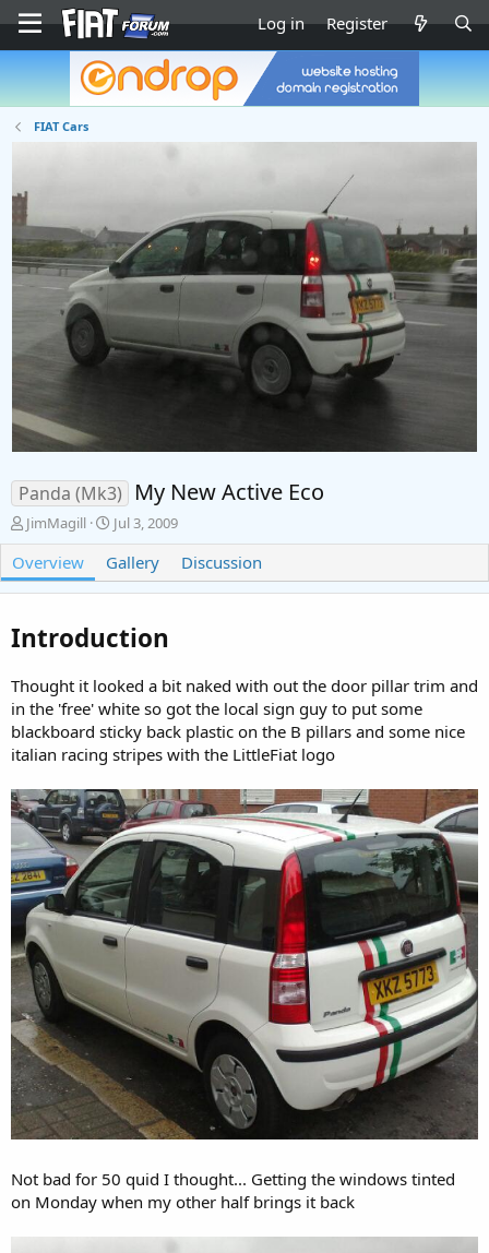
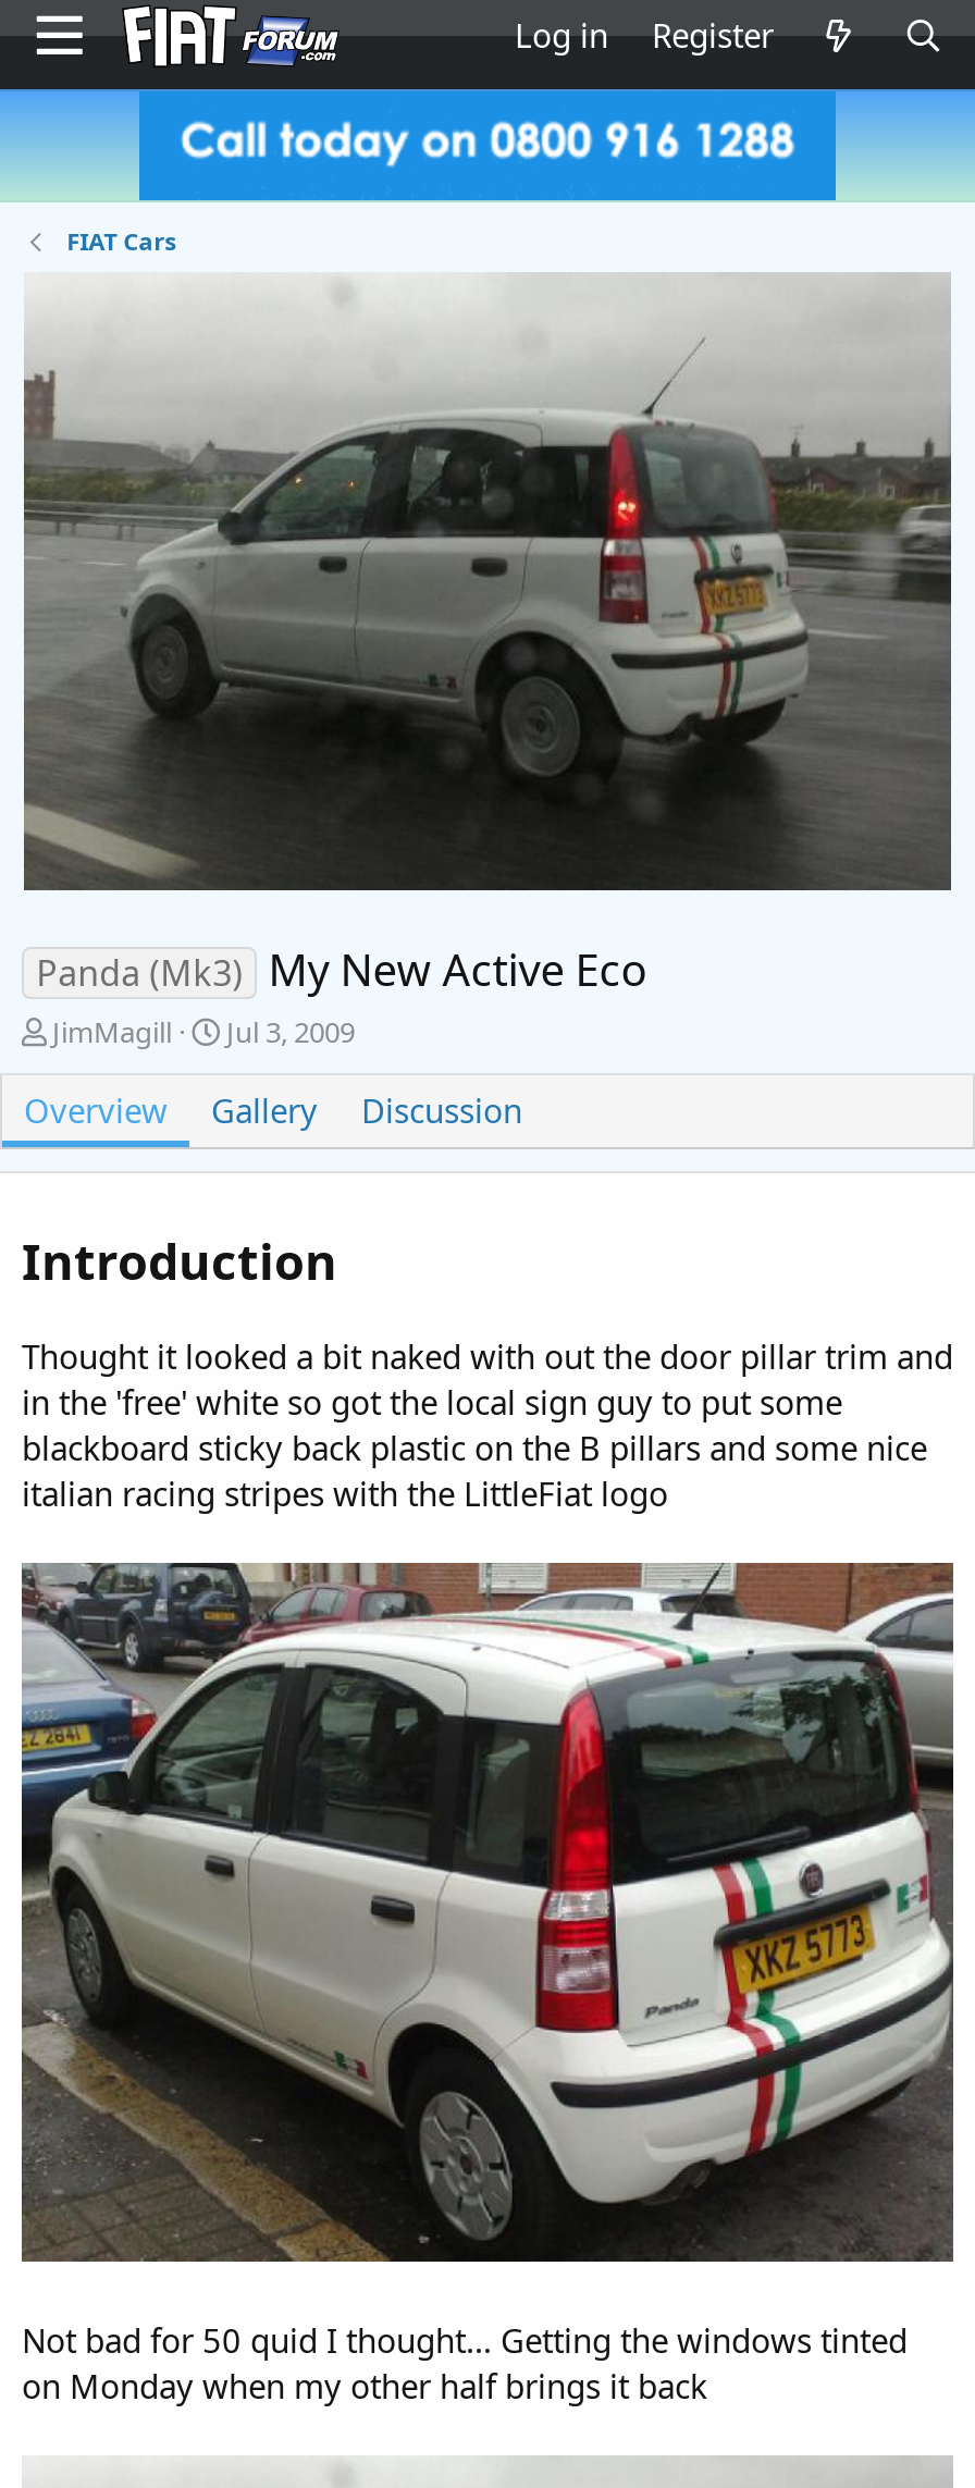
- [image]
+ [image]
